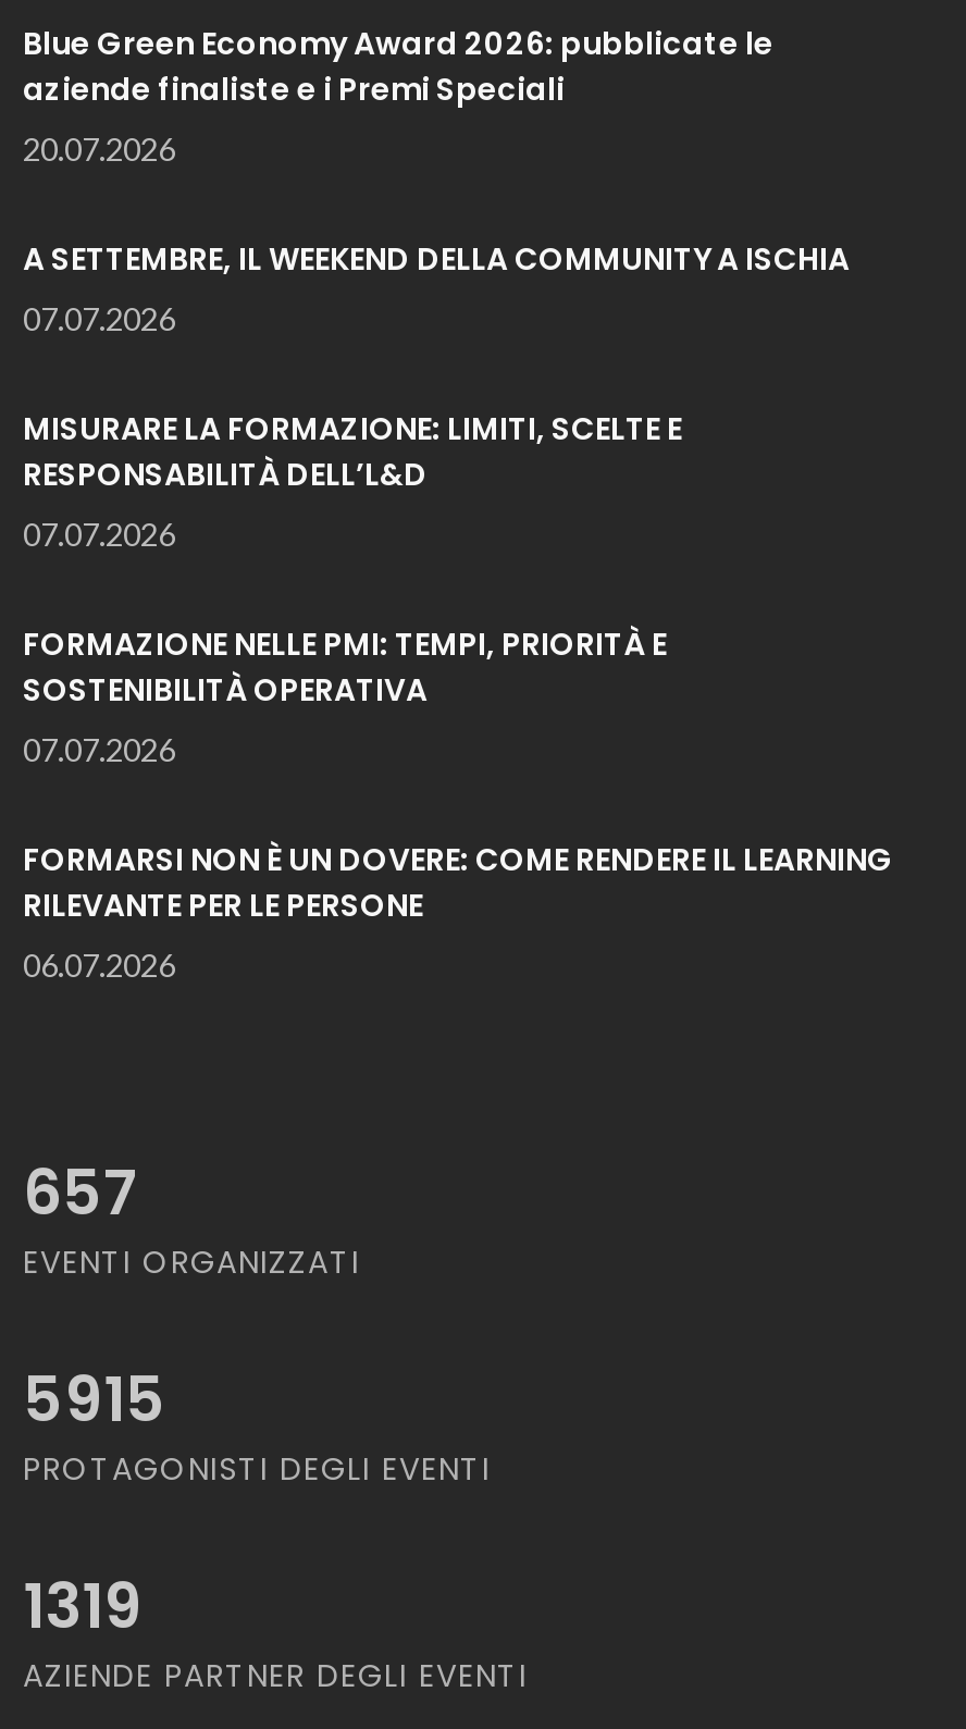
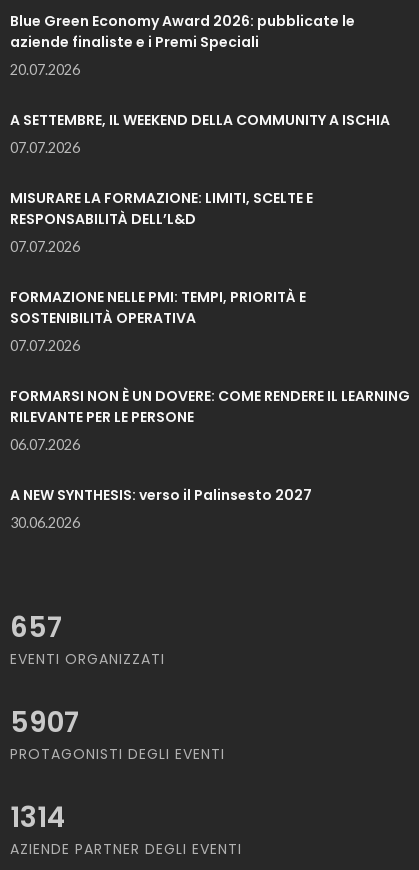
+ A NEW SYNTHESIS: verso il Palinsesto 2027
+ 30.06.2026

- 5915
+ 5907

- 1319
+ 1314
